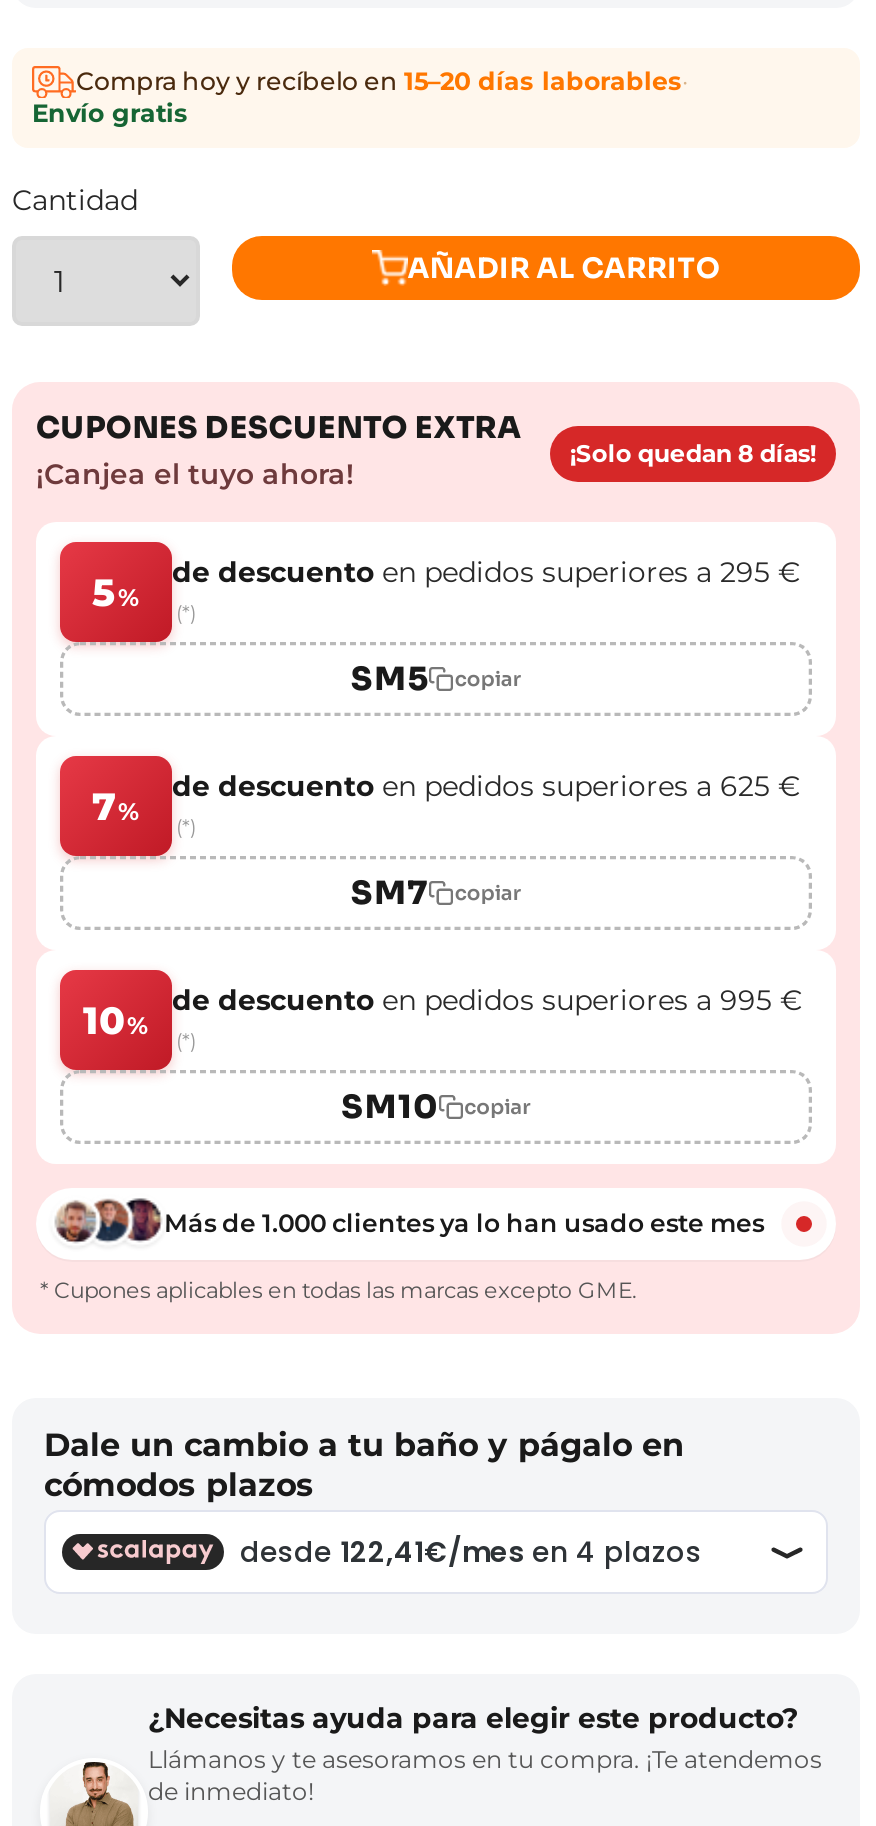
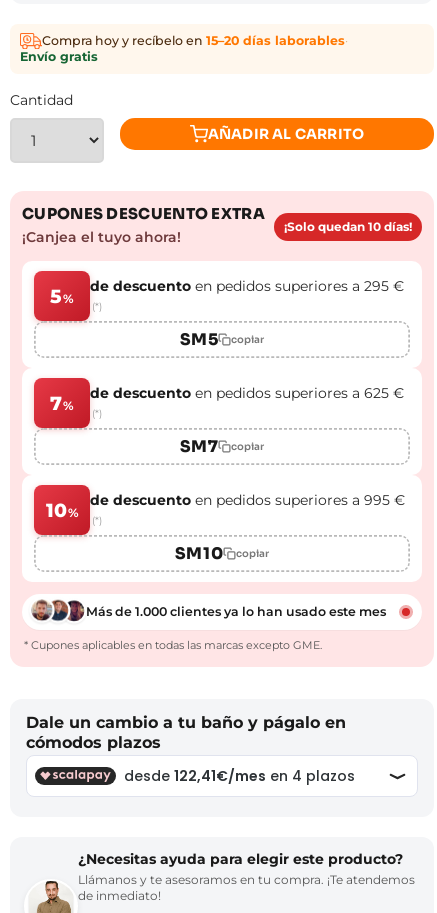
- ¡Solo quedan 8 días!
+ ¡Solo quedan 10 días!
